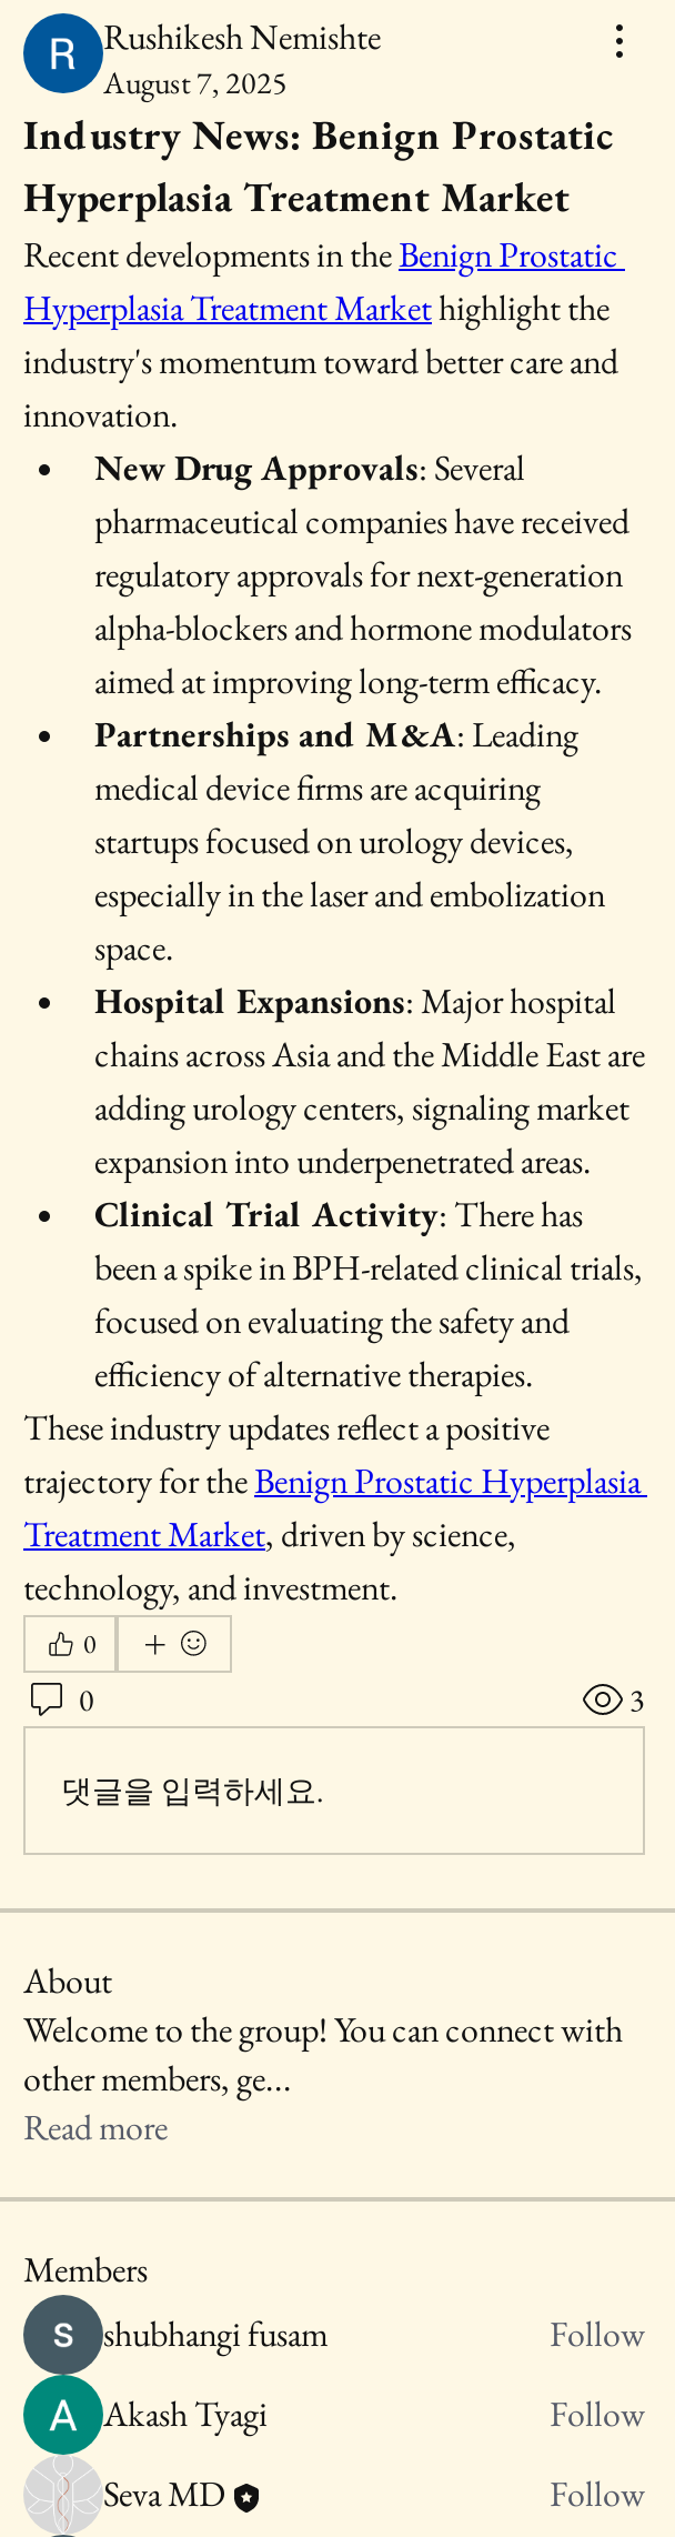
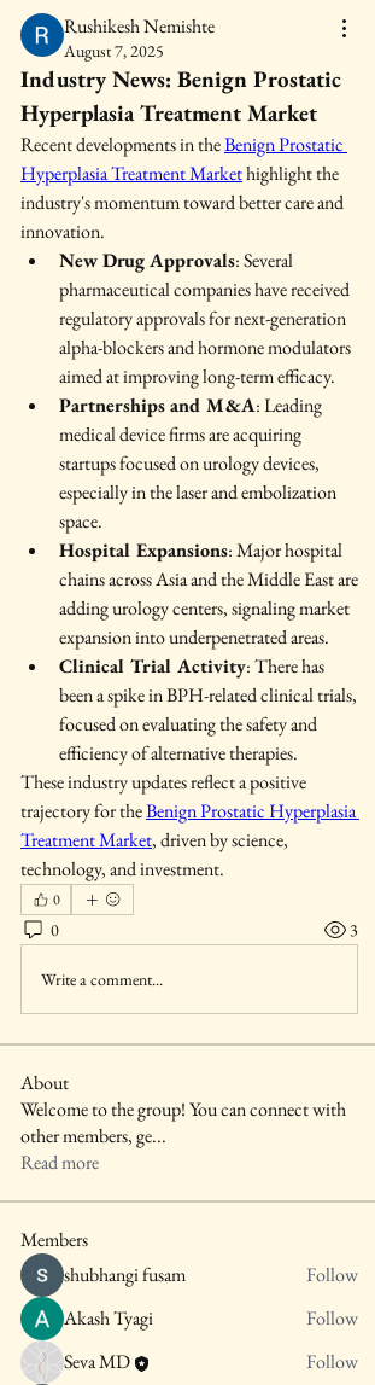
- 댓글을 입력하세요.
+ Write a comment...
